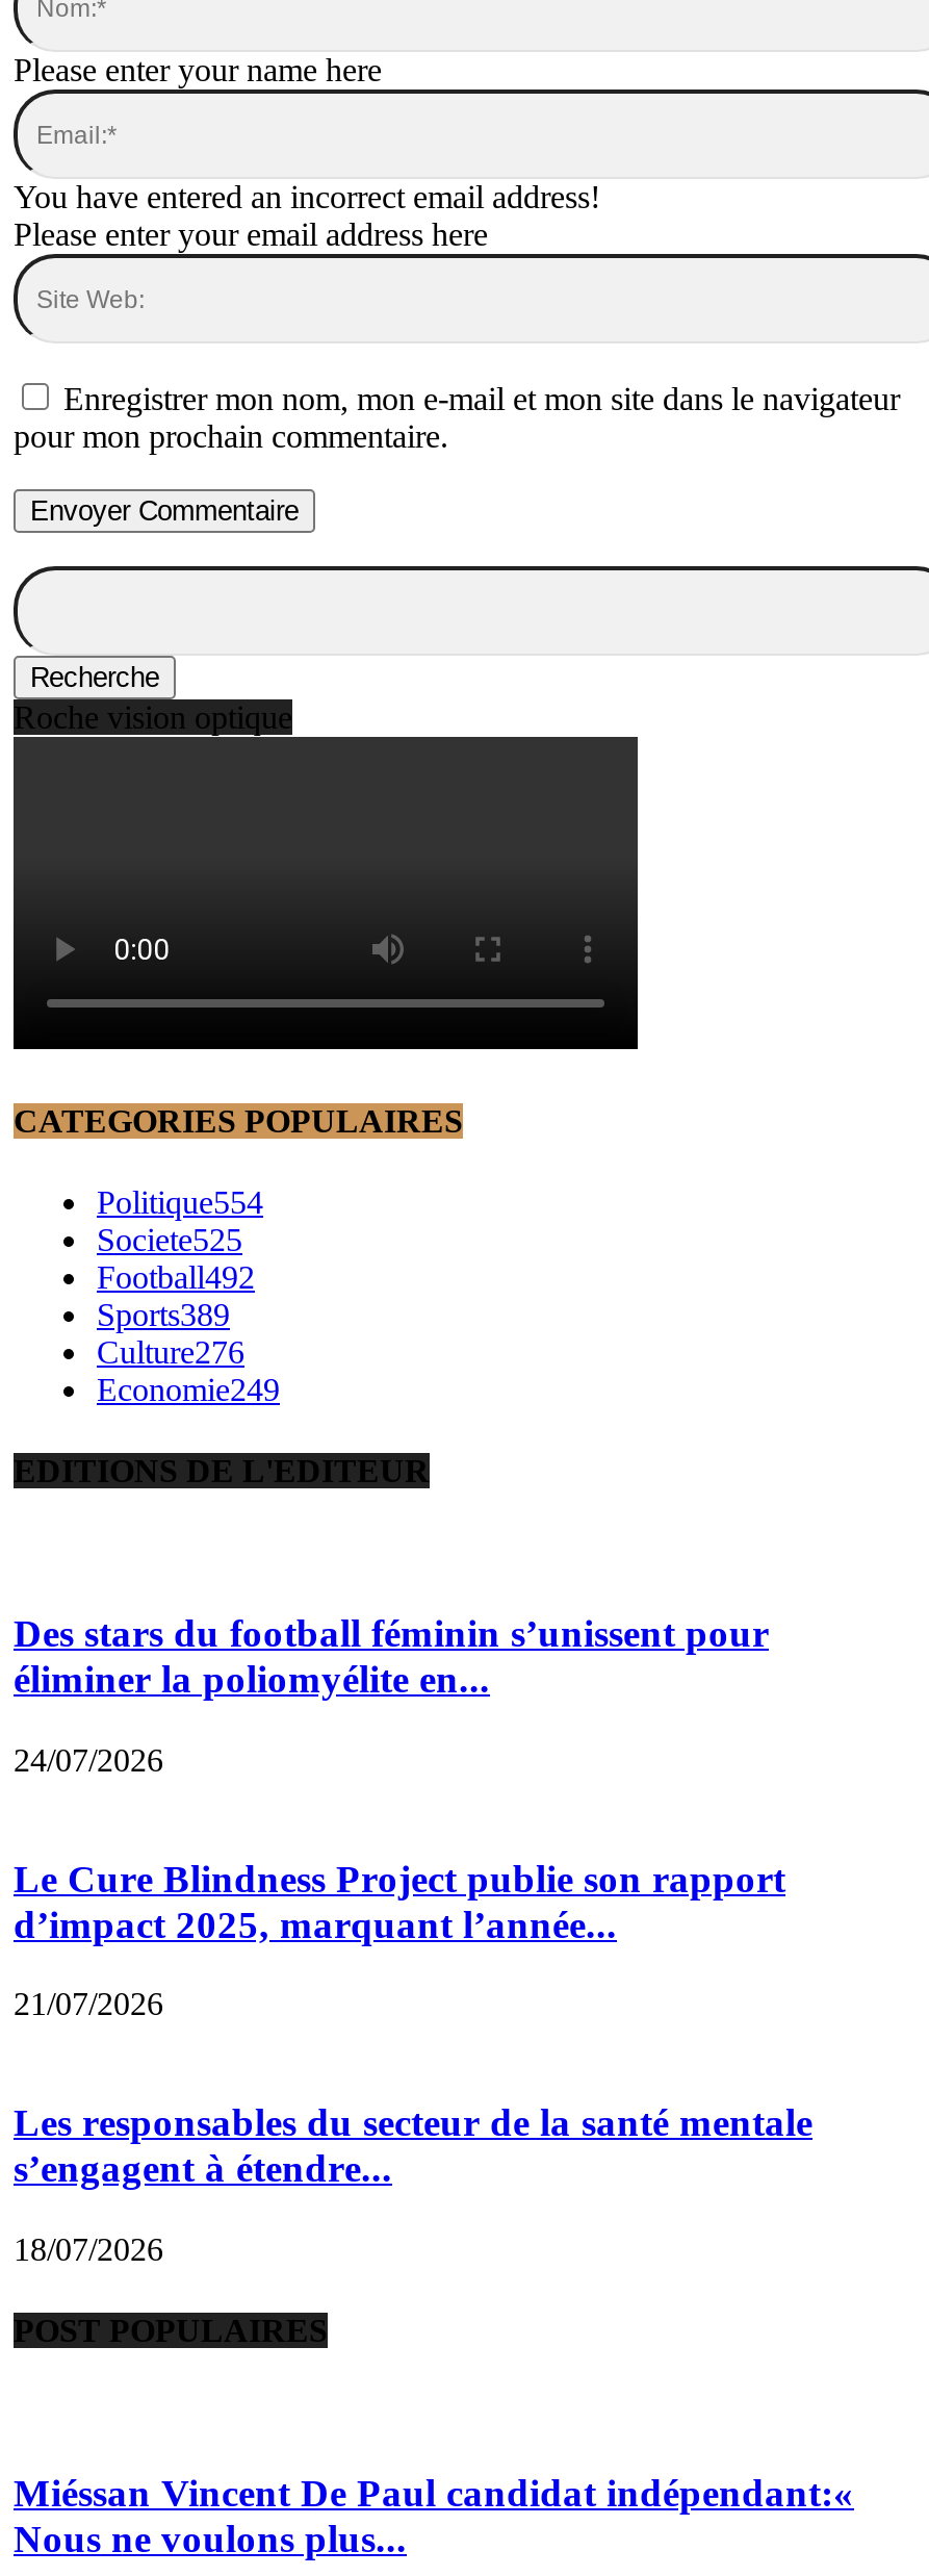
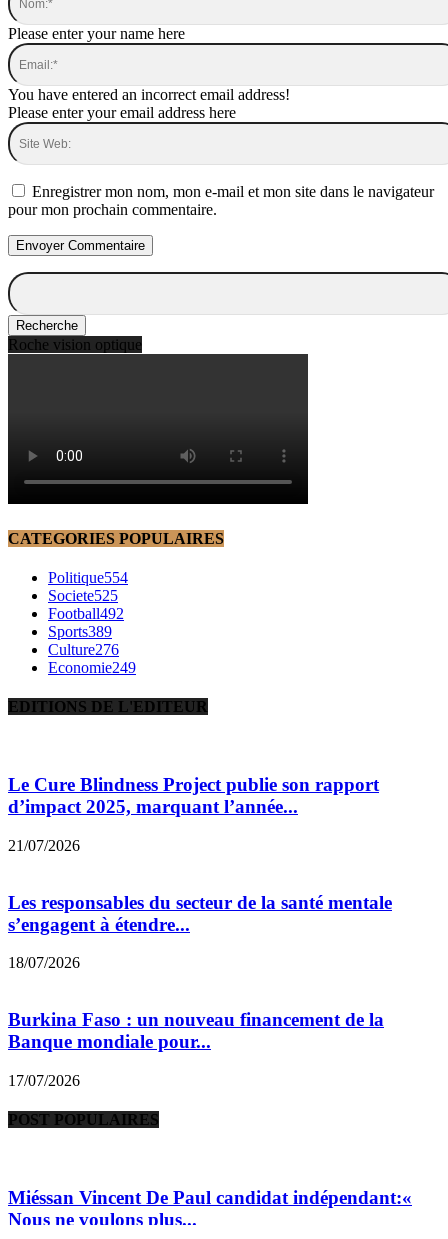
- Des stars du football féminin s’unissent pour
- éliminer la poliomyélite en...
- 24/07/2026

moved up: Le Cure Blindness Project publie son rapport | d’impact 2025, marquant l’année... | 21/07/2026 | Les responsables du secteur de la santé mentale | s’engagent à étendre... | 18/07/2026

+ Burkina Faso : un nouveau financement de la
+ Banque mondiale pour...
+ 17/07/2026
